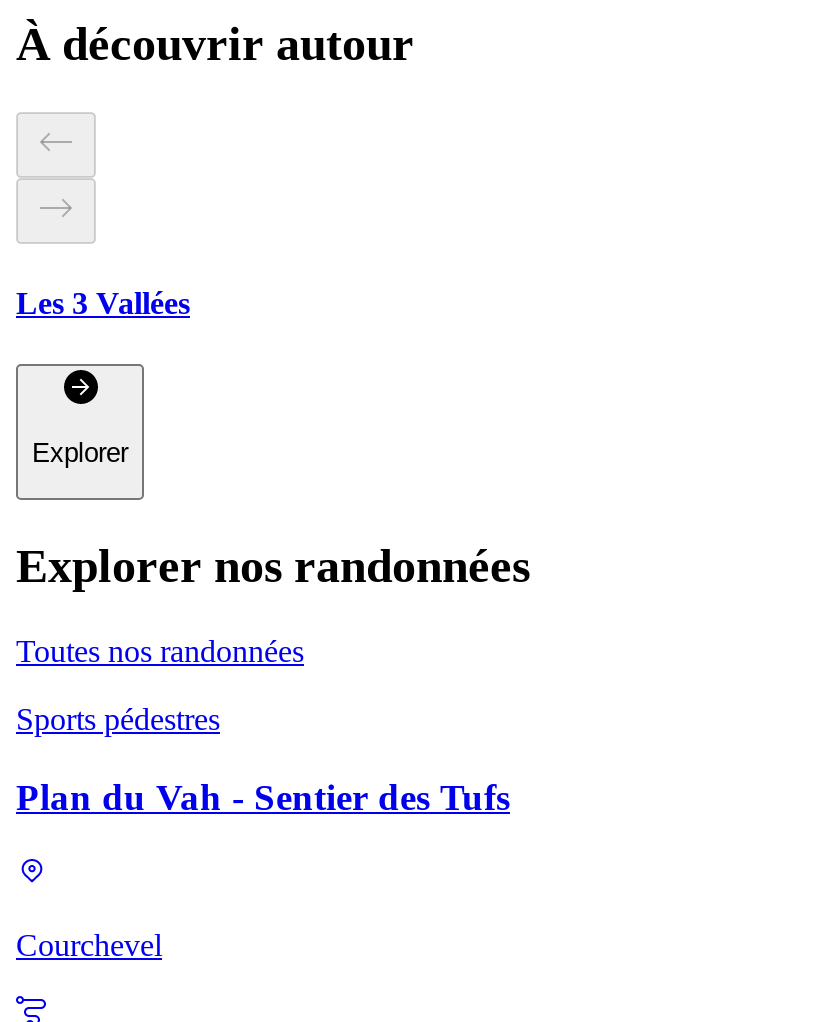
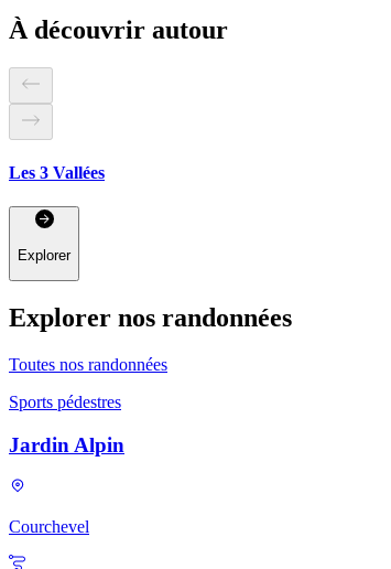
- Plan du Vah - Sentier des Tufs
+ Jardin Alpin
